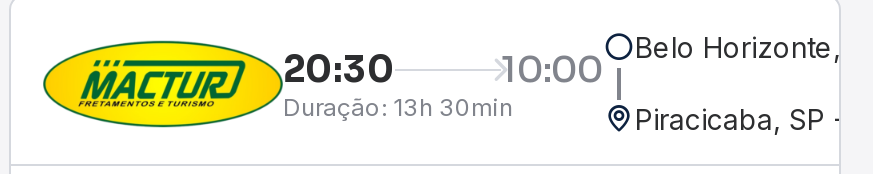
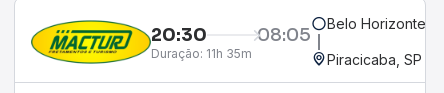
- 10:00
+ 08:05

- Duração: 13h 30min
+ Duração: 11h 35m
